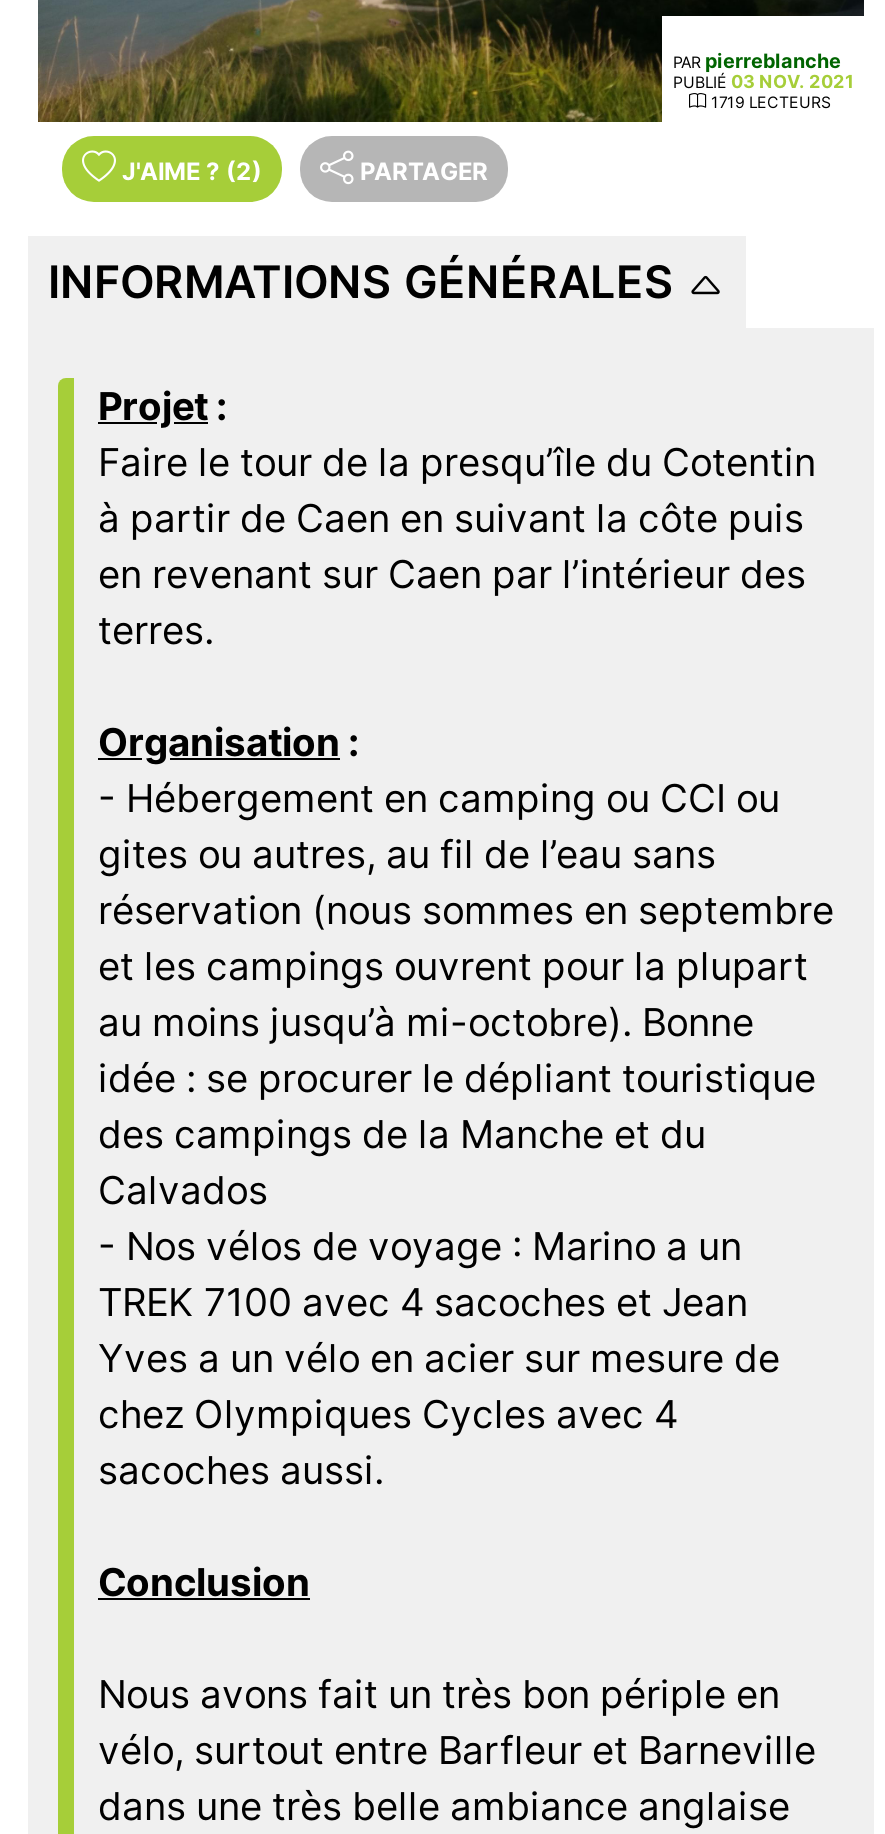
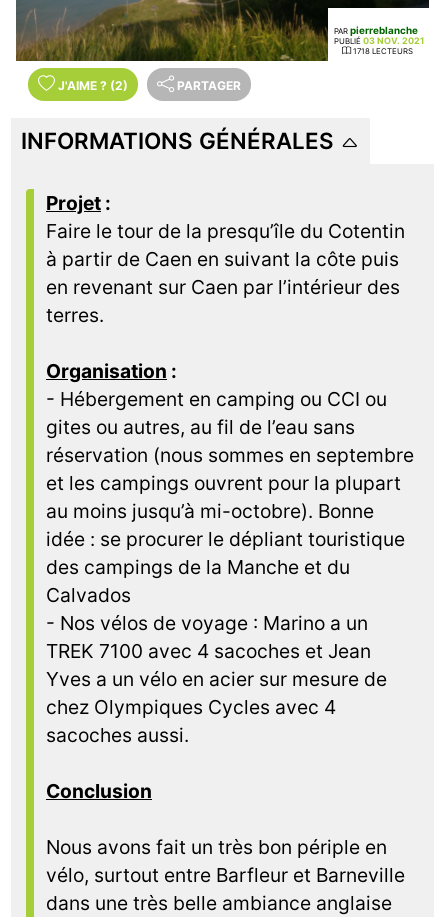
- 1719 LECTEURS
+ 1718 LECTEURS
